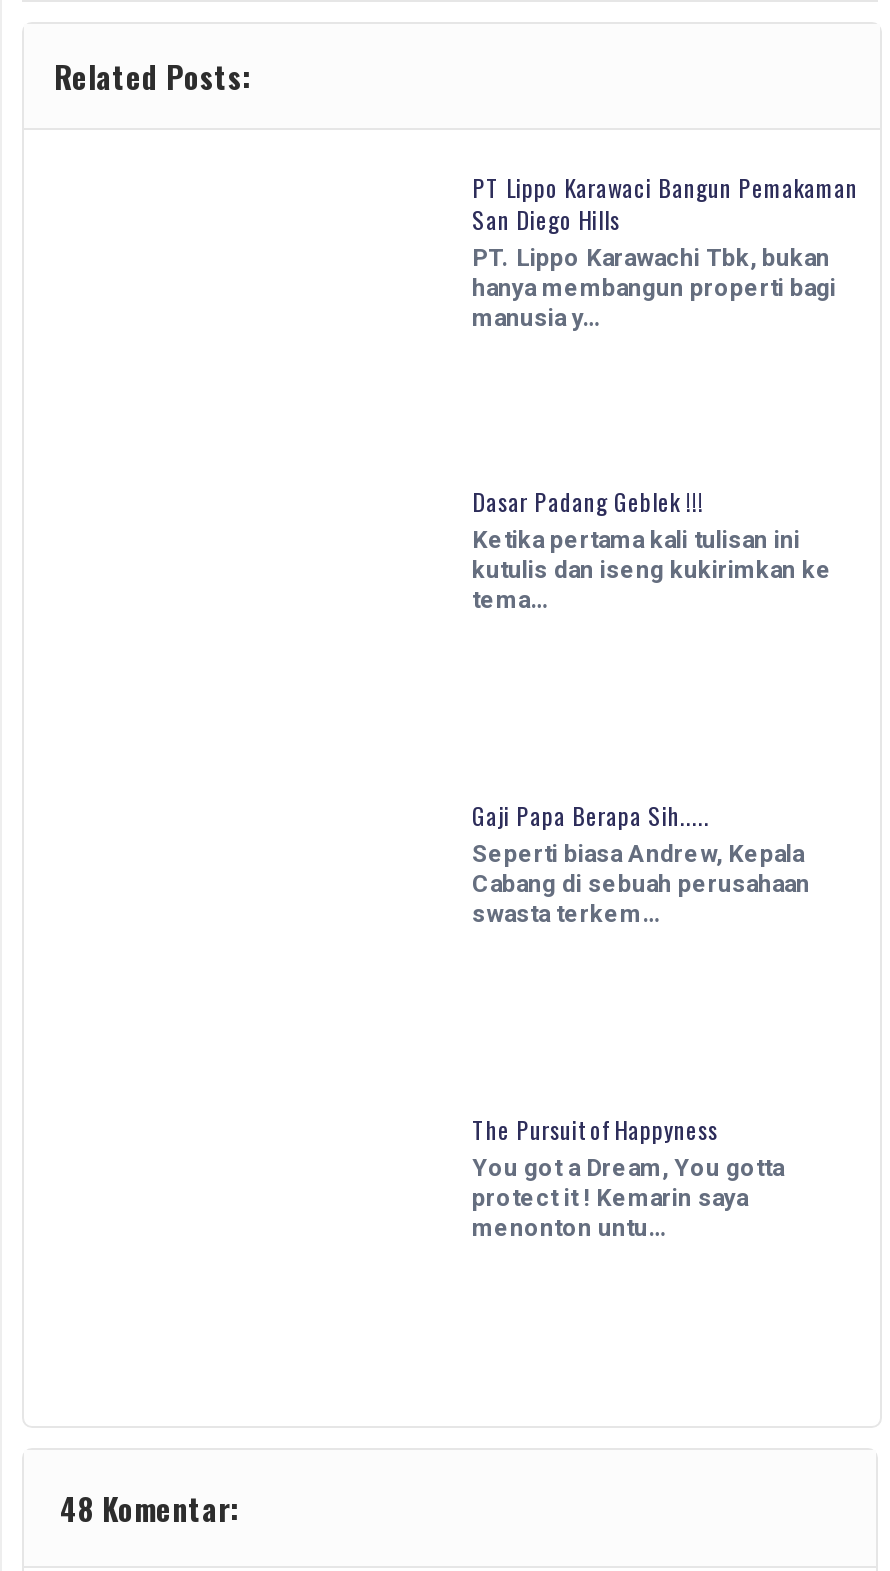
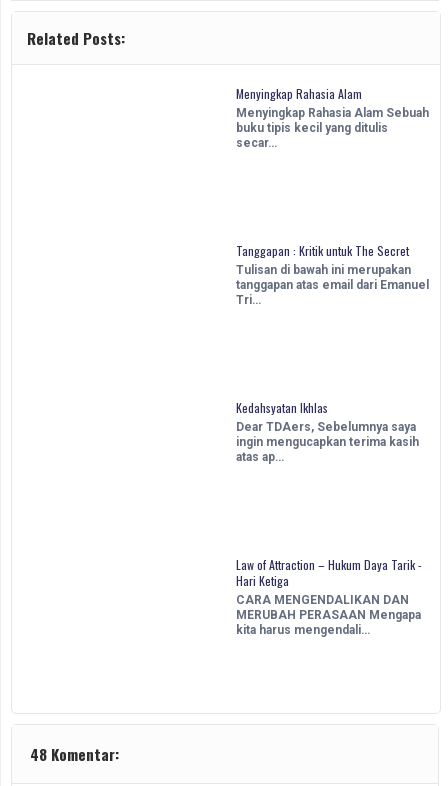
- PT Lippo Karawaci Bangun Pemakaman
- San Diego Hills
- PT. Lippo Karawachi Tbk, bukan
- hanya membangun properti bagi
- manusia y…
+ Menyingkap Rahasia Alam
+ Menyingkap Rahasia Alam Sebuah
+ buku tipis kecil yang ditulis
+ secar…

- Dasar Padang Geblek !!!
- Ketika pertama kali tulisan ini
- kutulis dan iseng kukirimkan ke
- tema…
+ Tanggapan : Kritik untuk The Secret
+ Tulisan di bawah ini merupakan
+ tanggapan atas email dari Emanuel
+ Tri…

- Gaji Papa Berapa Sih.....
- Seperti biasa Andrew, Kepala
- Cabang di sebuah perusahaan
- swasta terkem…
+ Kedahsyatan Ikhlas
+ Dear TDAers, Sebelumnya saya
+ ingin mengucapkan terima kasih
+ atas ap…

- The Pursuit of Happyness
- You got a Dream, You gotta
- protect it ! Kemarin saya
- menonton untu…
+ Law of Attraction – Hukum Daya Tarik -
+ Hari Ketiga
+ CARA MENGENDALIKAN DAN
+ MERUBAH PERASAAN Mengapa
+ kita harus mengendali…
